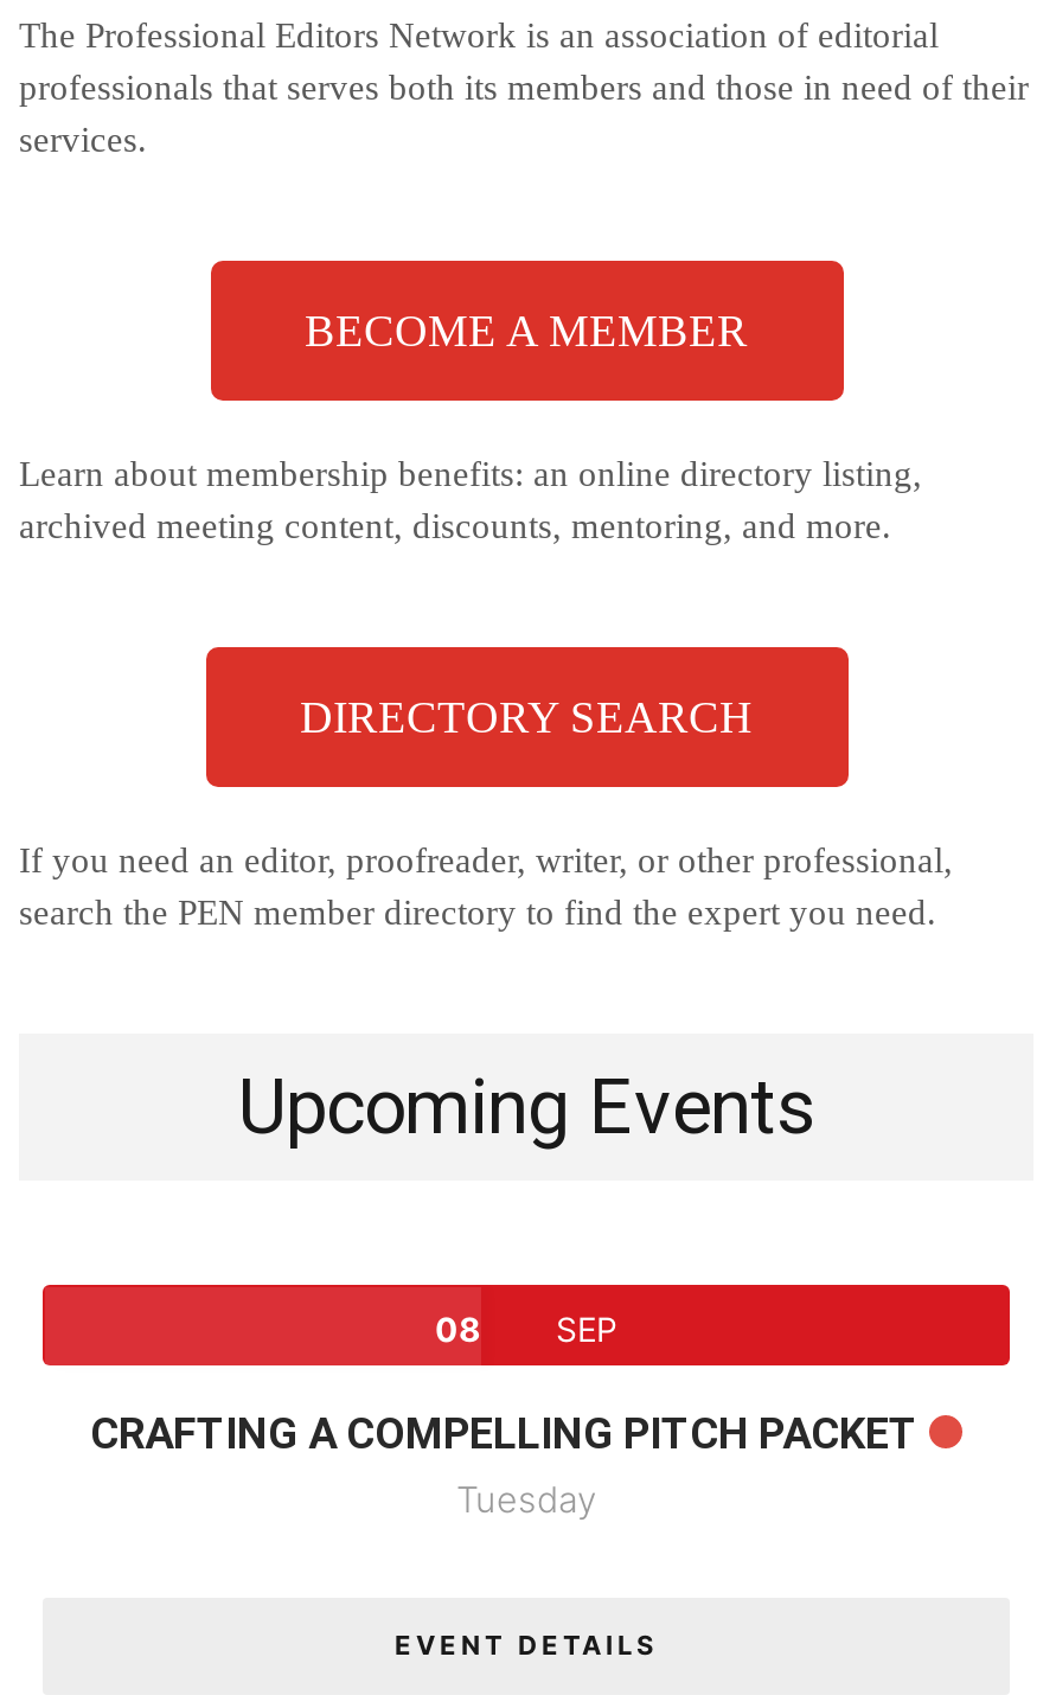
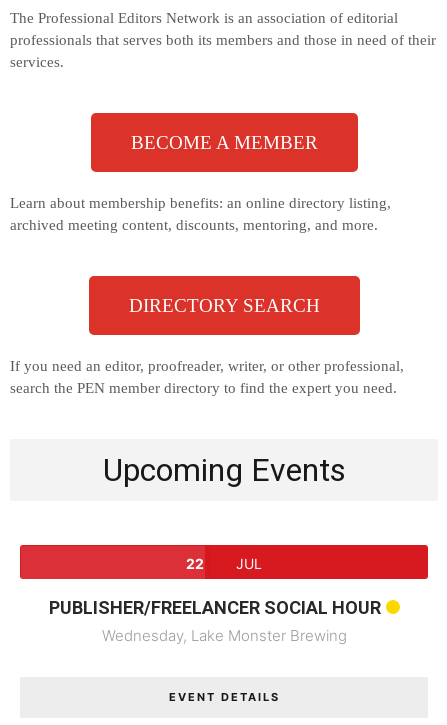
- 08
- SEP
+ 22
+ JUL

- CRAFTING A COMPELLING PITCH PACKET
- Tuesday
+ PUBLISHER/FREELANCER SOCIAL HOUR
+ Wednesday, Lake Monster Brewing
